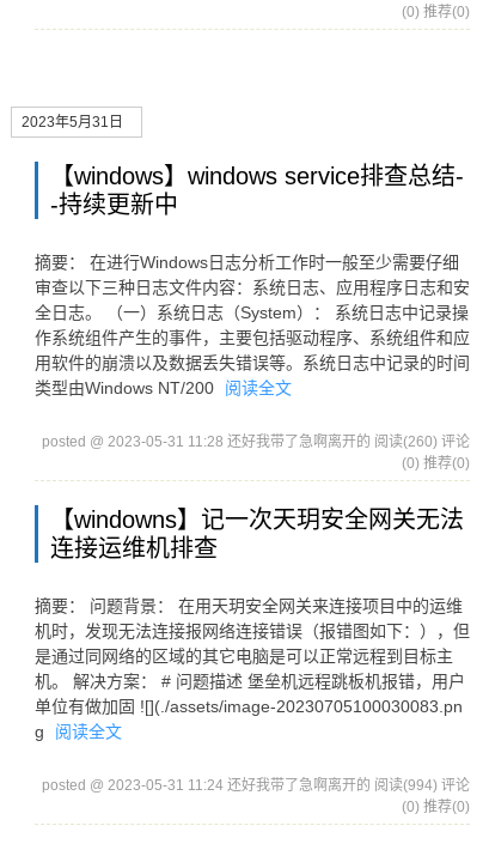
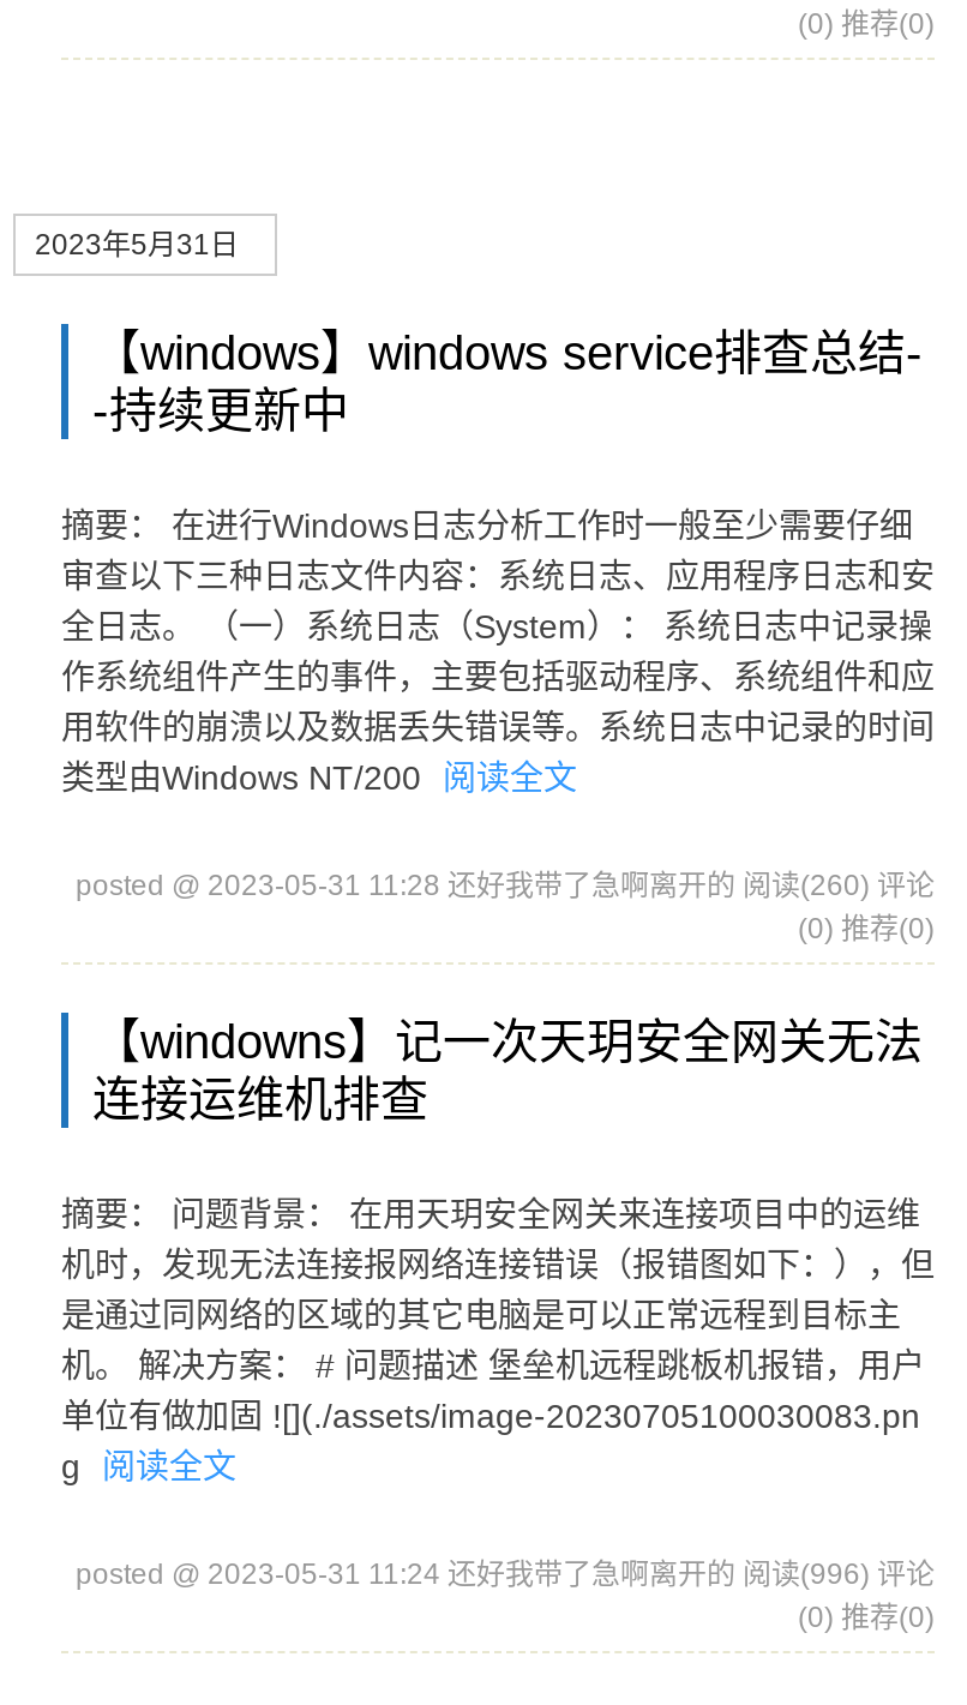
- posted @ 2023-05-31 11:24 还好我带了急啊离开的阅读(994) 评论
+ posted @ 2023-05-31 11:24 还好我带了急啊离开的阅读(996) 评论
